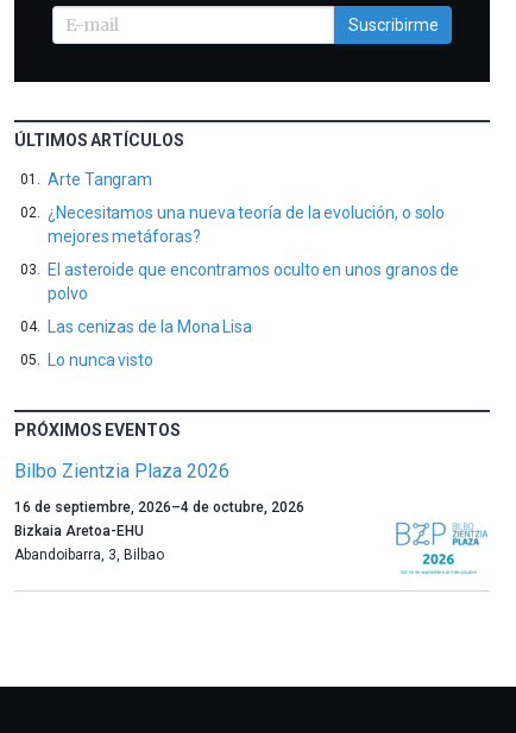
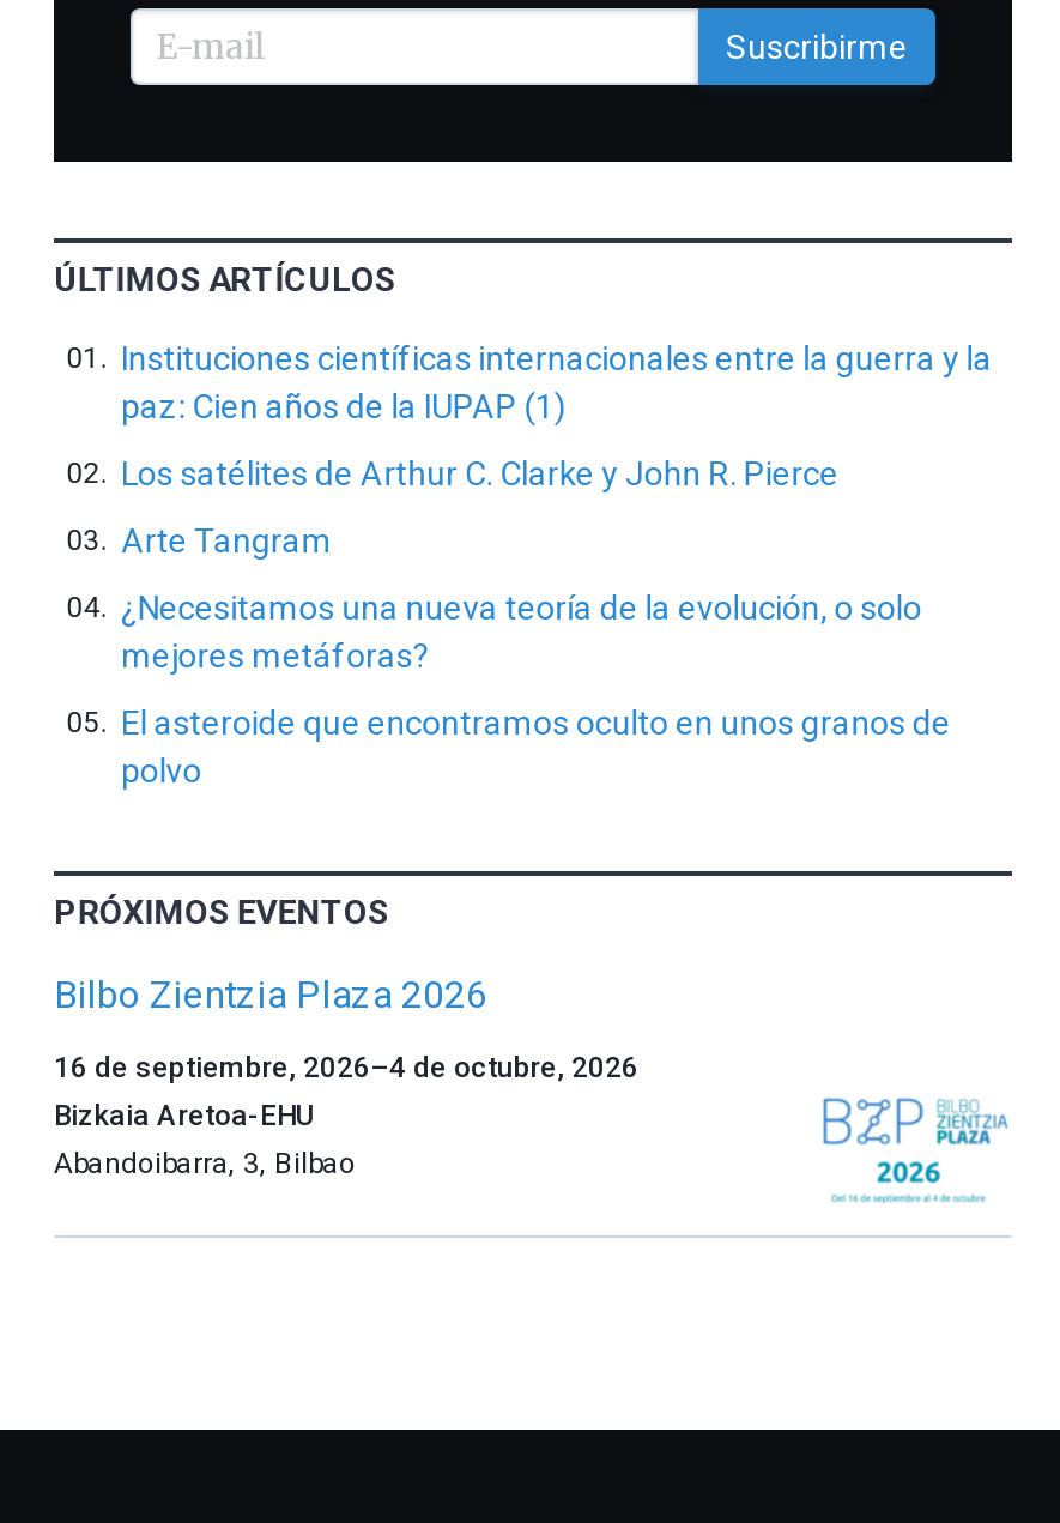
+ Instituciones científicas internacionales entre la guerra y la
+ paz: Cien años de la IUPAP (1)
+ Los satélites de Arthur C. Clarke y John R. Pierce

moved down: Arte Tangram | ¿Necesitamos una nueva teoría de la evolución, o solo | mejores metáforas? | El asteroide que encontramos oculto en unos granos de | polvo

- Las cenizas de la Mona Lisa
- Lo nunca visto
